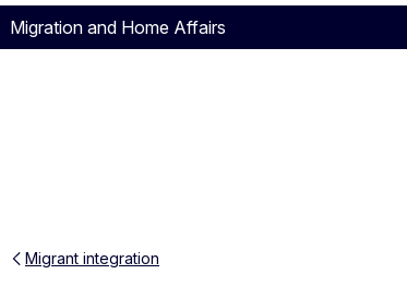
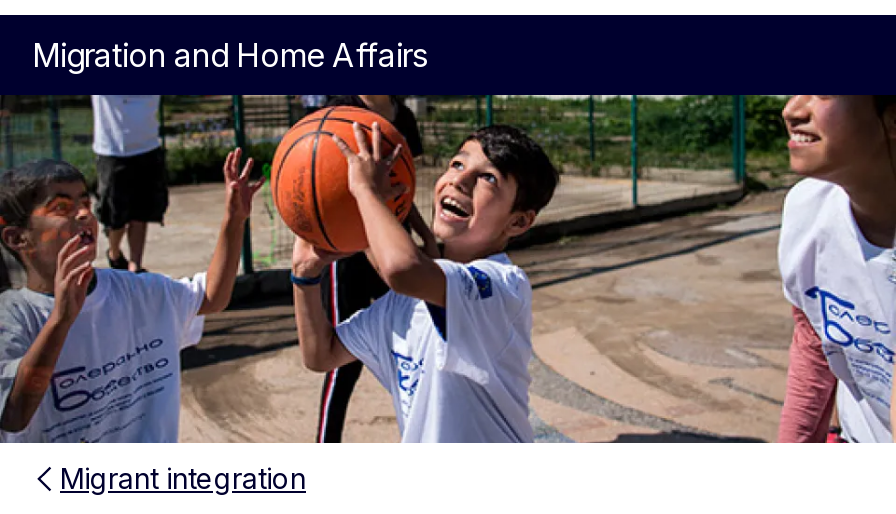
+ [image]
